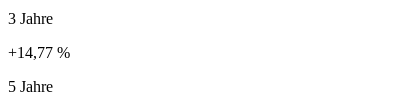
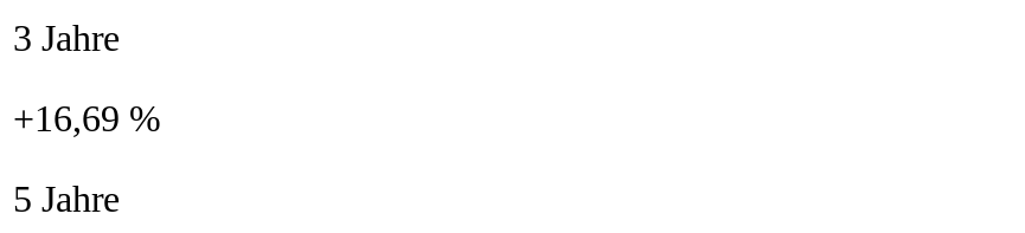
- +14,77 %
+ +16,69 %
